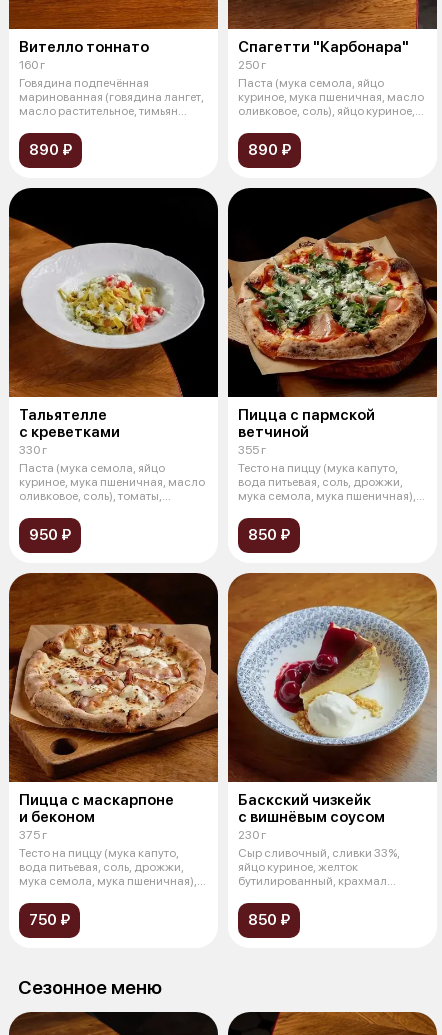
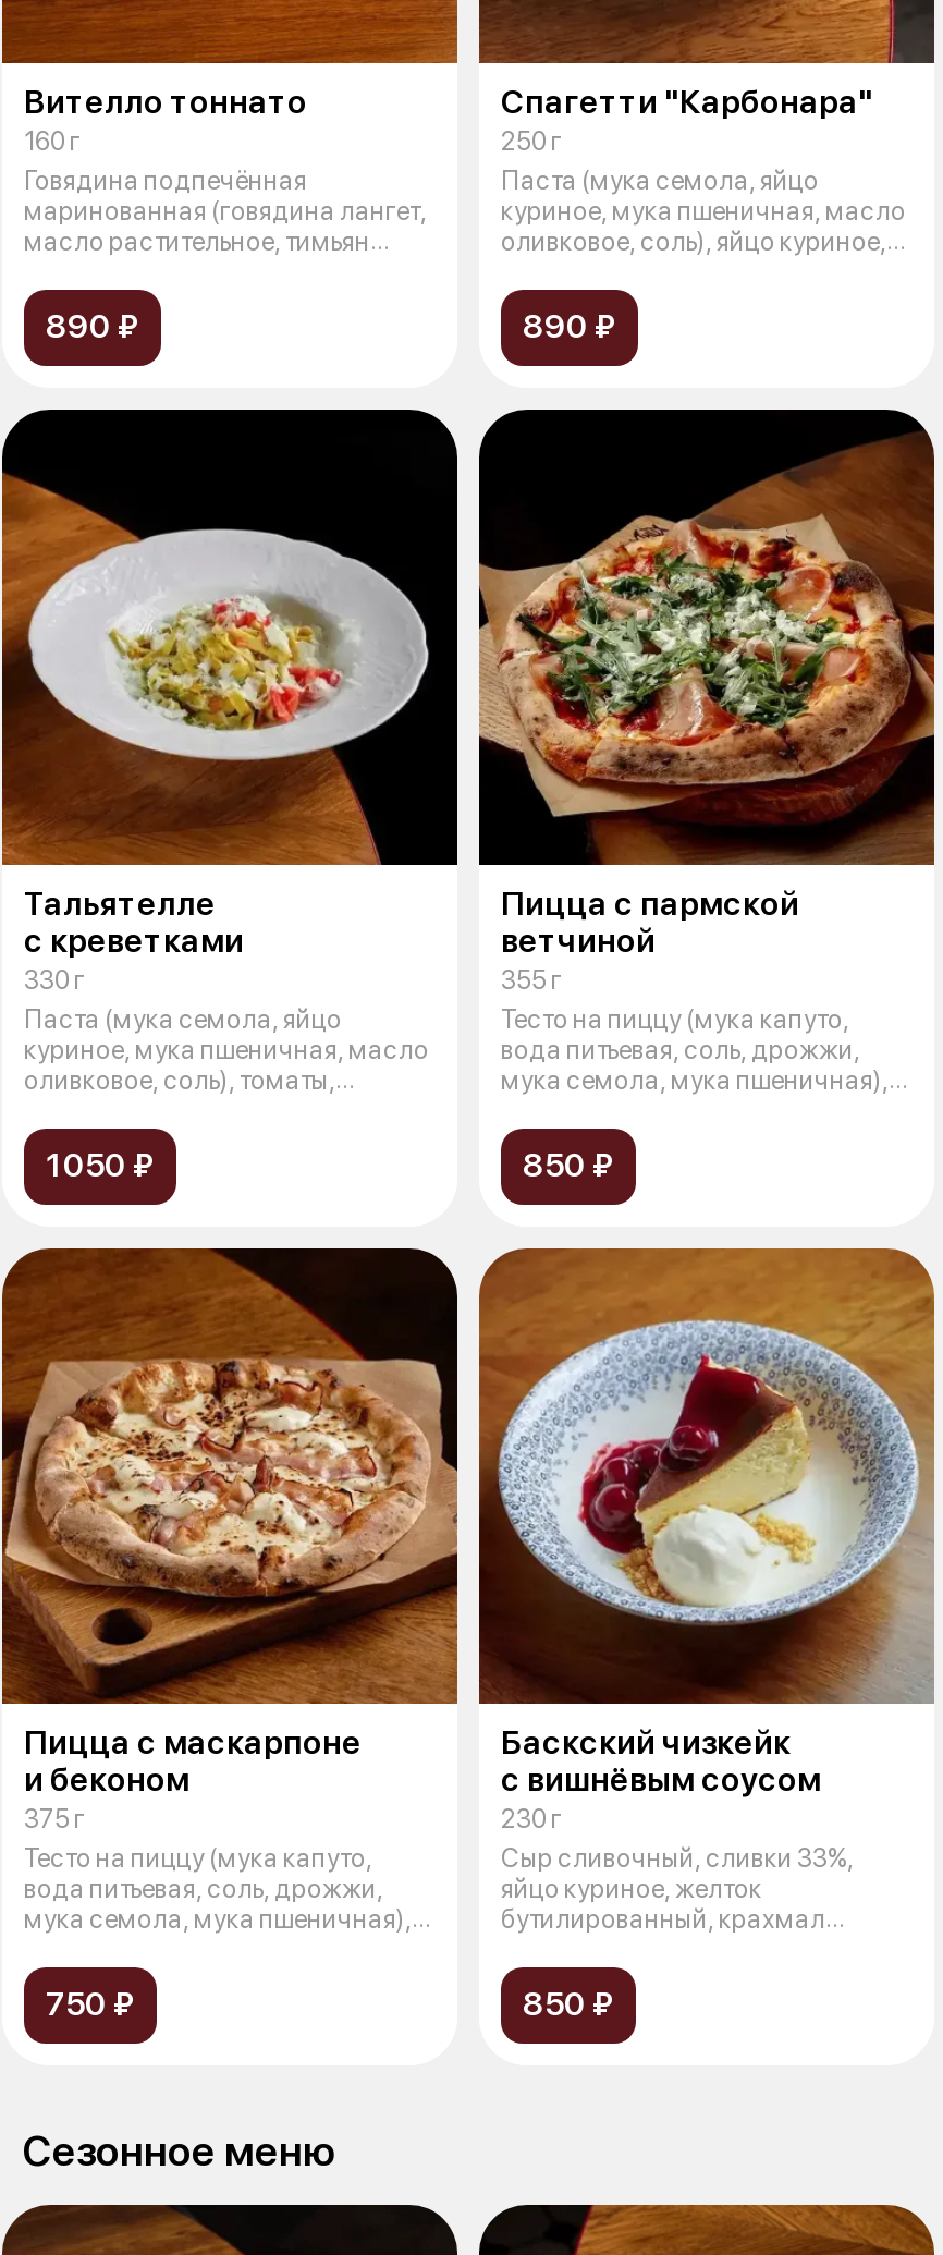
- 950 ₽
+ 1050 ₽
